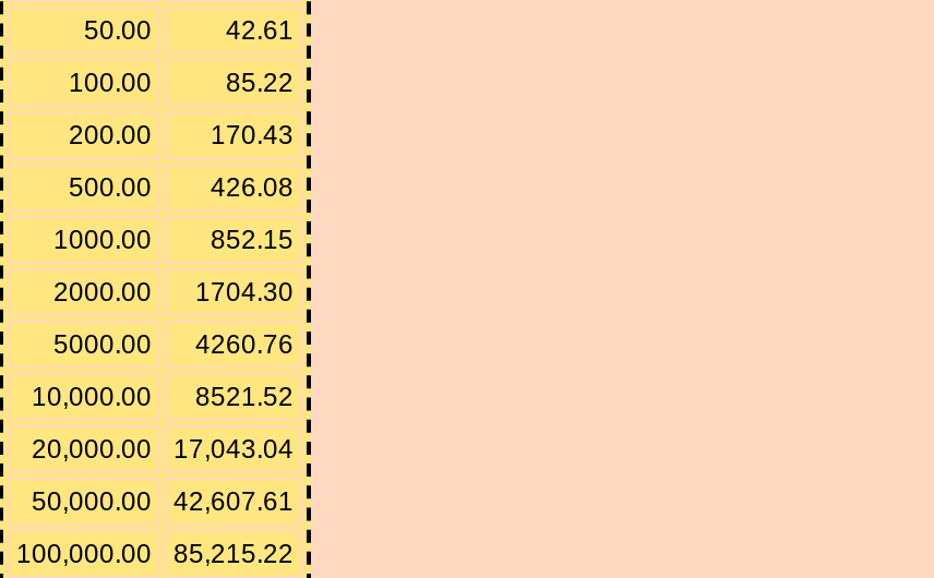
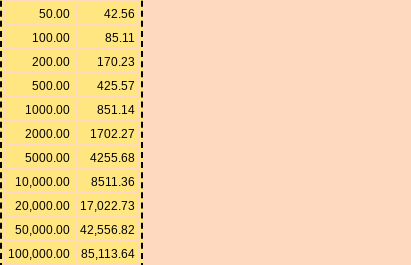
- 42.61
+ 42.56

- 85.22
+ 85.11

- 200.00 170.43
+ 200.00 170.23

- 500.00 426.08
+ 500.00 425.57

- 1000.00 852.15
+ 1000.00 851.14

- 2000.00 1704.30
+ 2000.00 1702.27

- 5000.00 4260.76
+ 5000.00 4255.68

- 10,000.00 8521.52
+ 10,000.00 8511.36

- 20,000.00 17,043.04
+ 20,000.00 17,022.73

- 50,000.00 42,607.61
+ 50,000.00 42,556.82

- 100,000.00 85,215.22
+ 100,000.00 85,113.64
